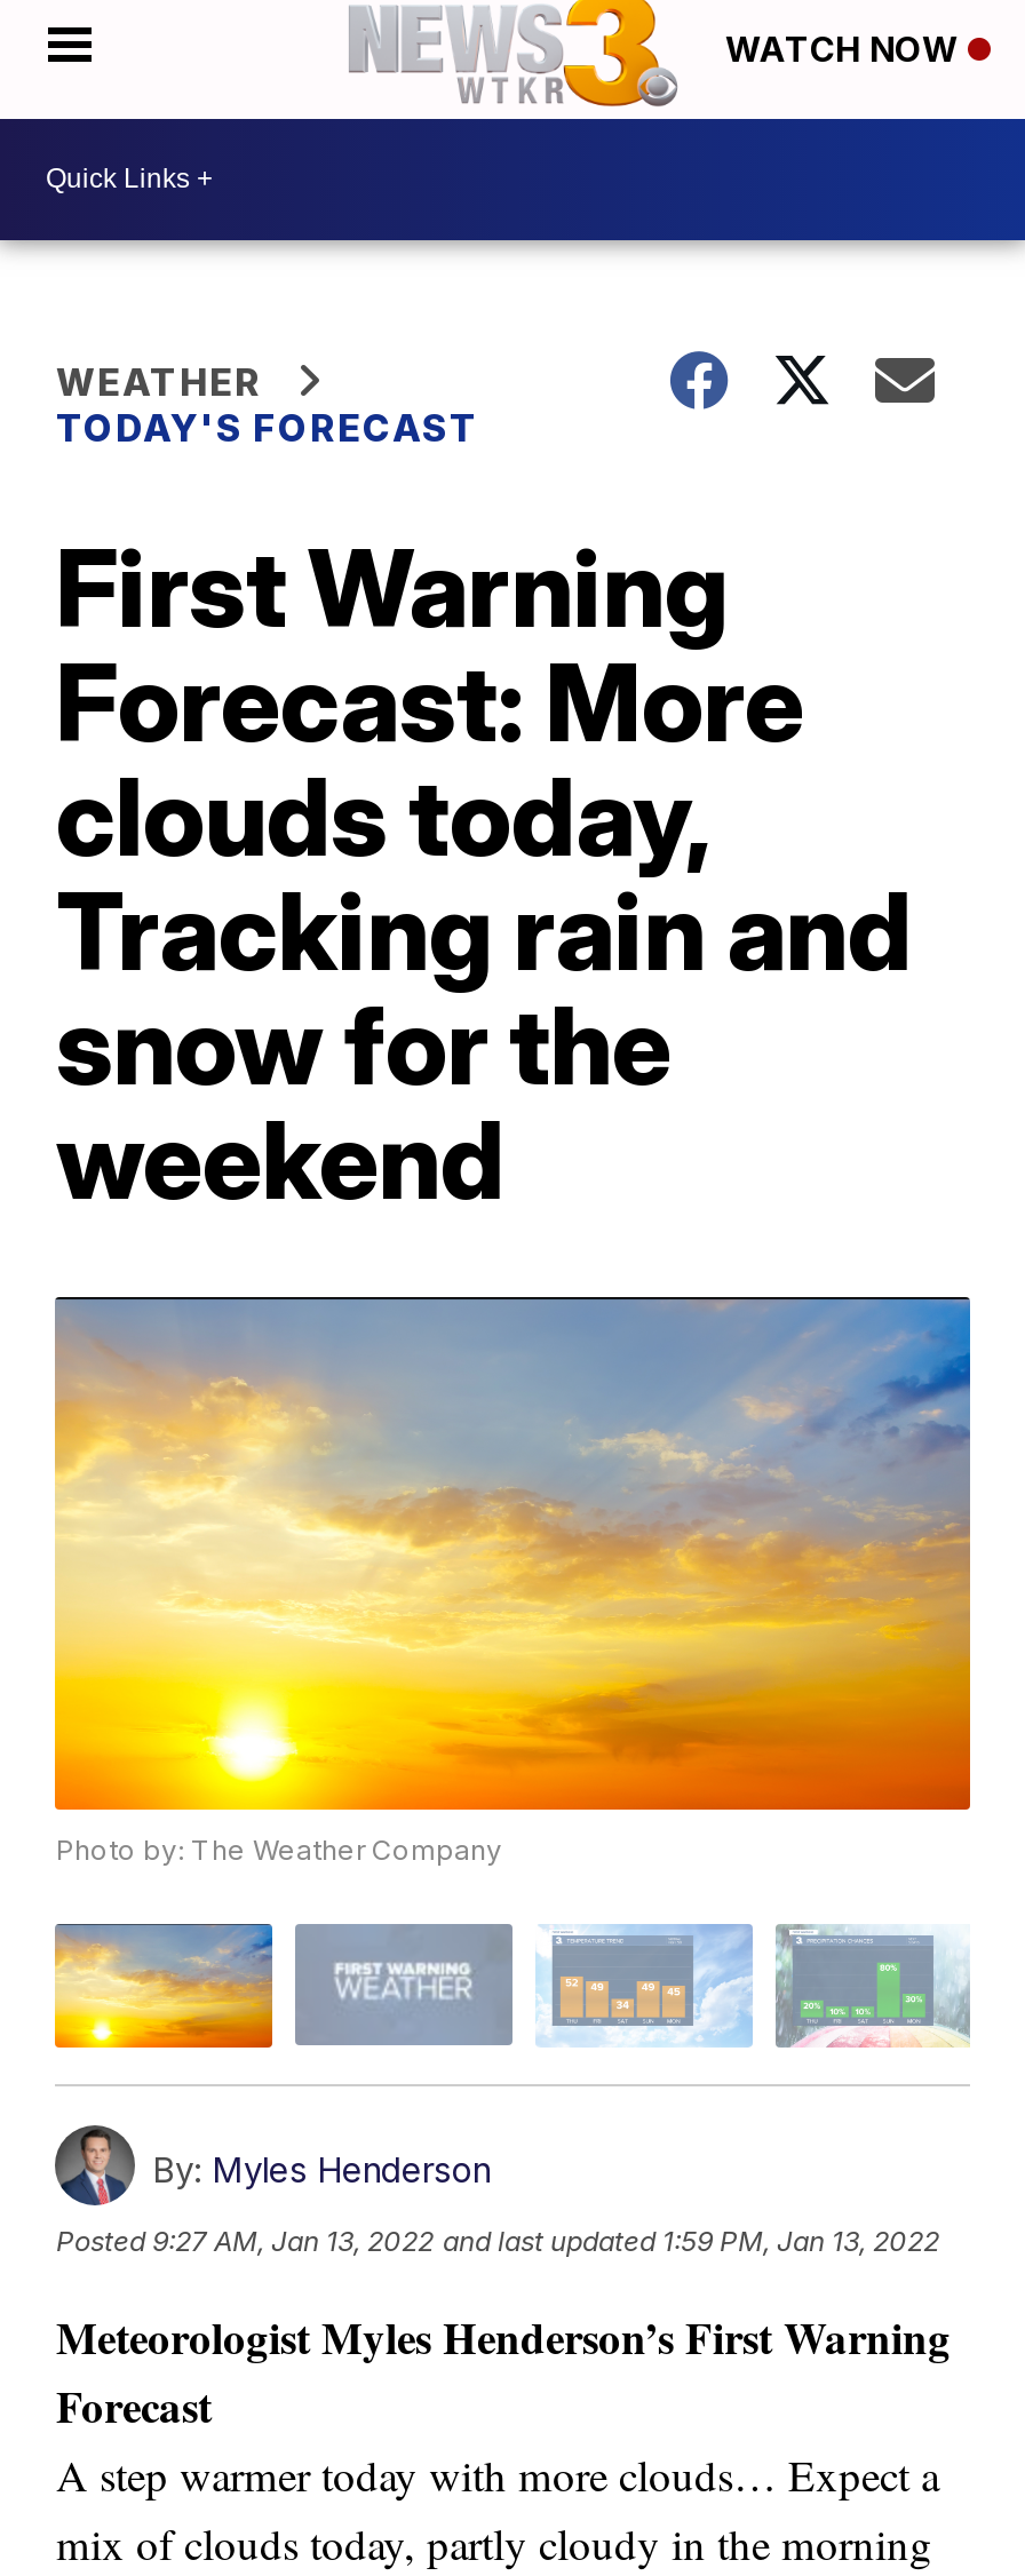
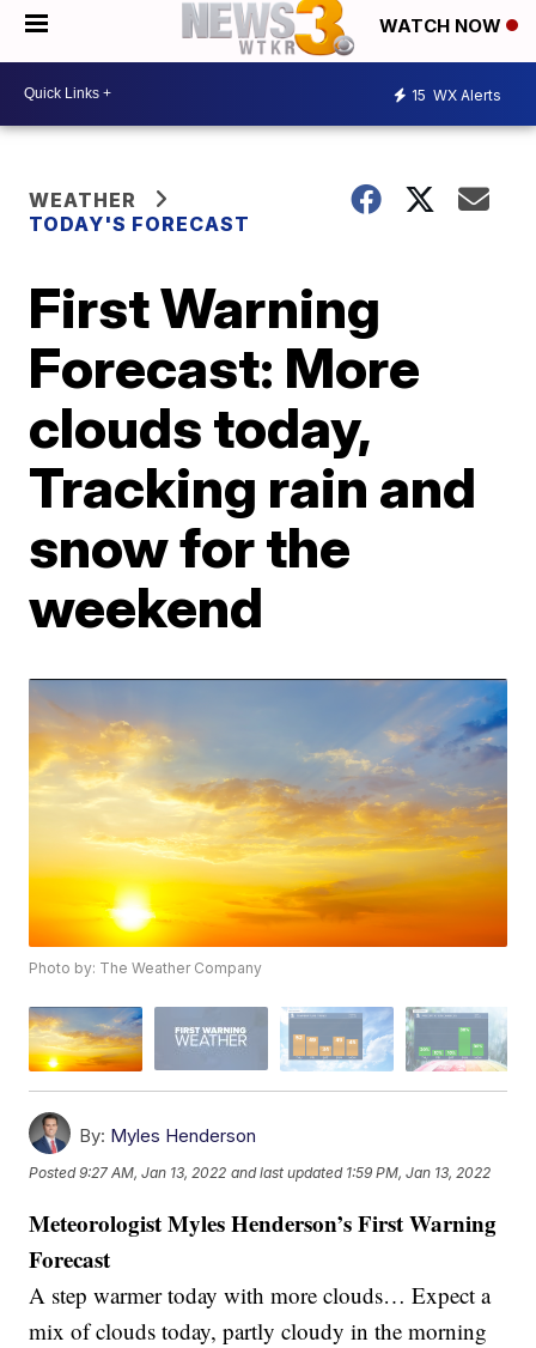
+ 15 WX Alerts
